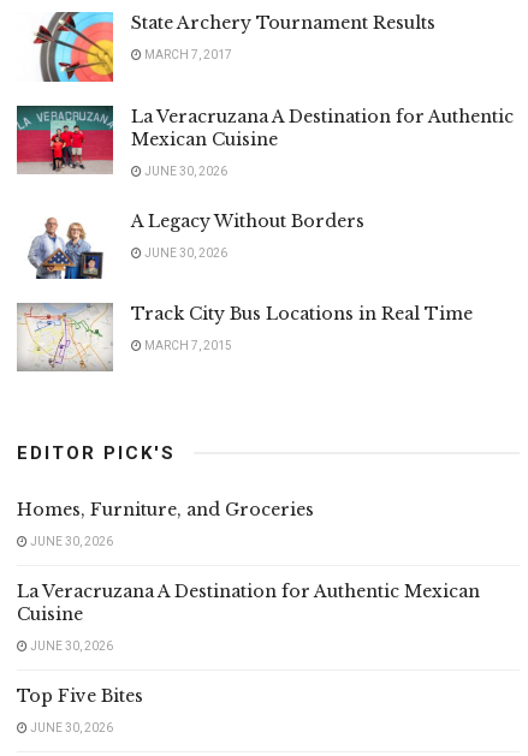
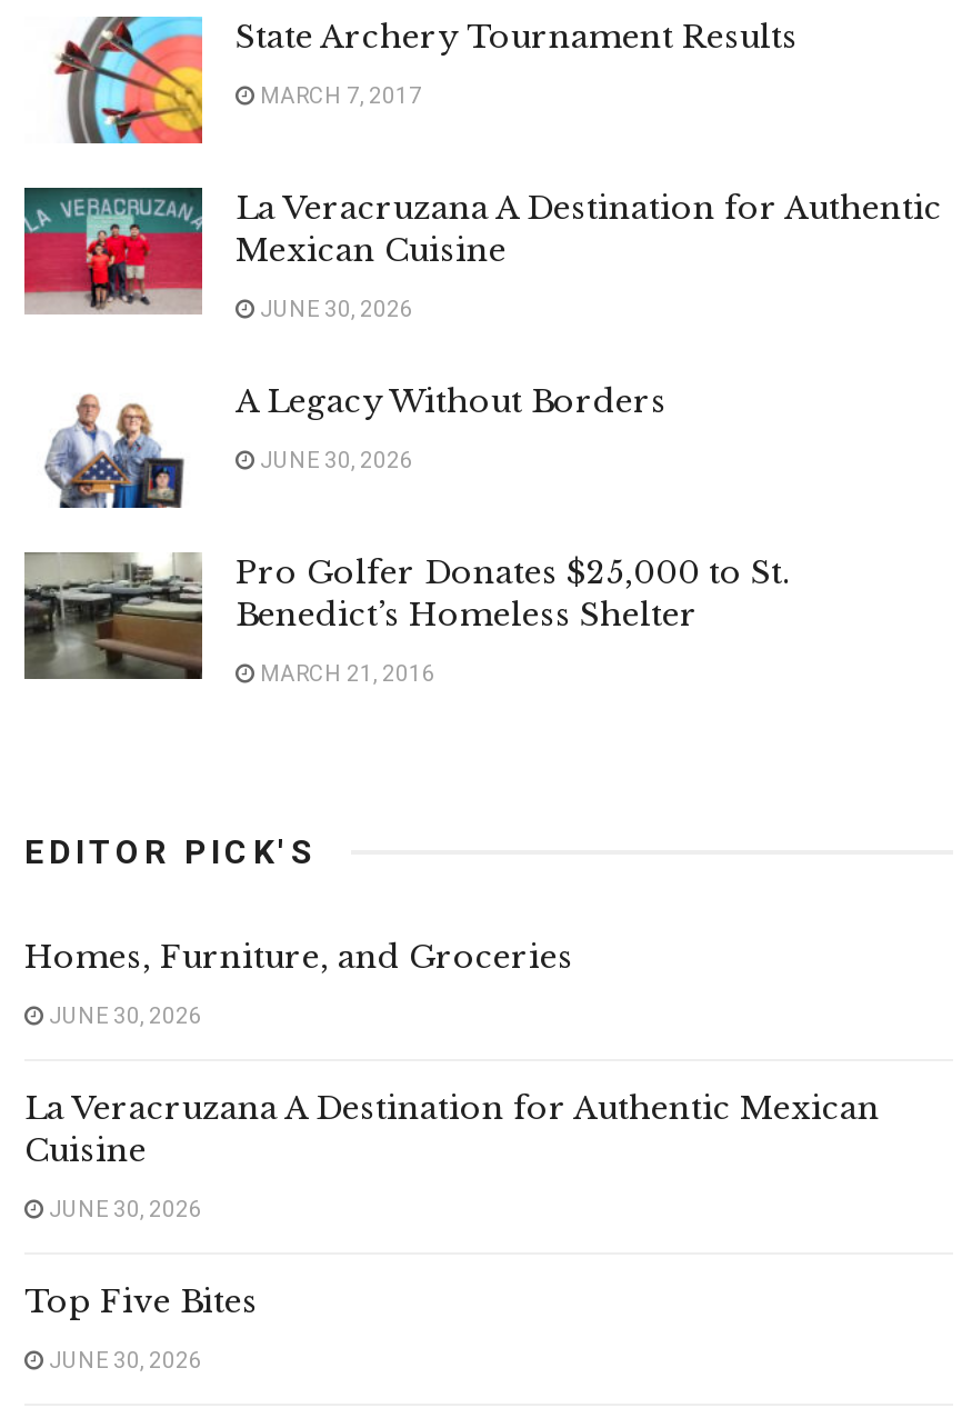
- [image]
- Track City Bus Locations in Real Time
+ [image]
+ Pro Golfer Donates $25,000 to St.
+ Benedict’s Homeless Shelter

- MARCH 7, 2015
+ MARCH 21, 2016
